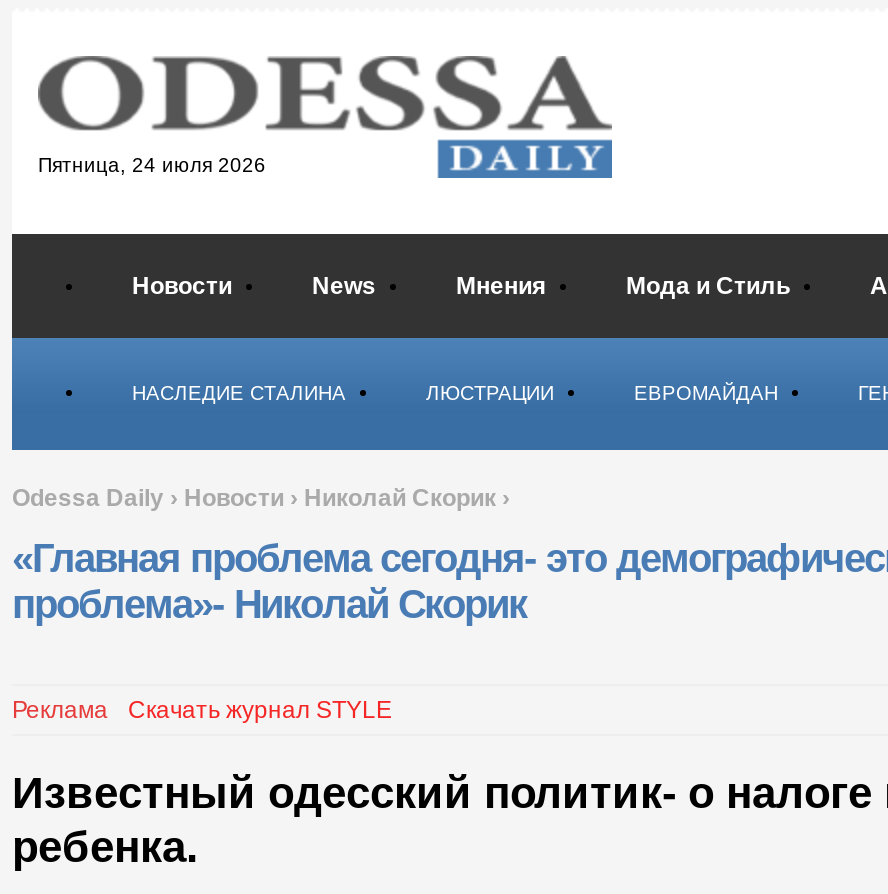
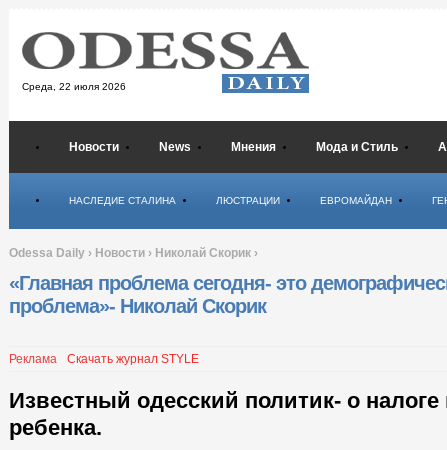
- Пятница, 24 июля 2026
+ Среда, 22 июля 2026
